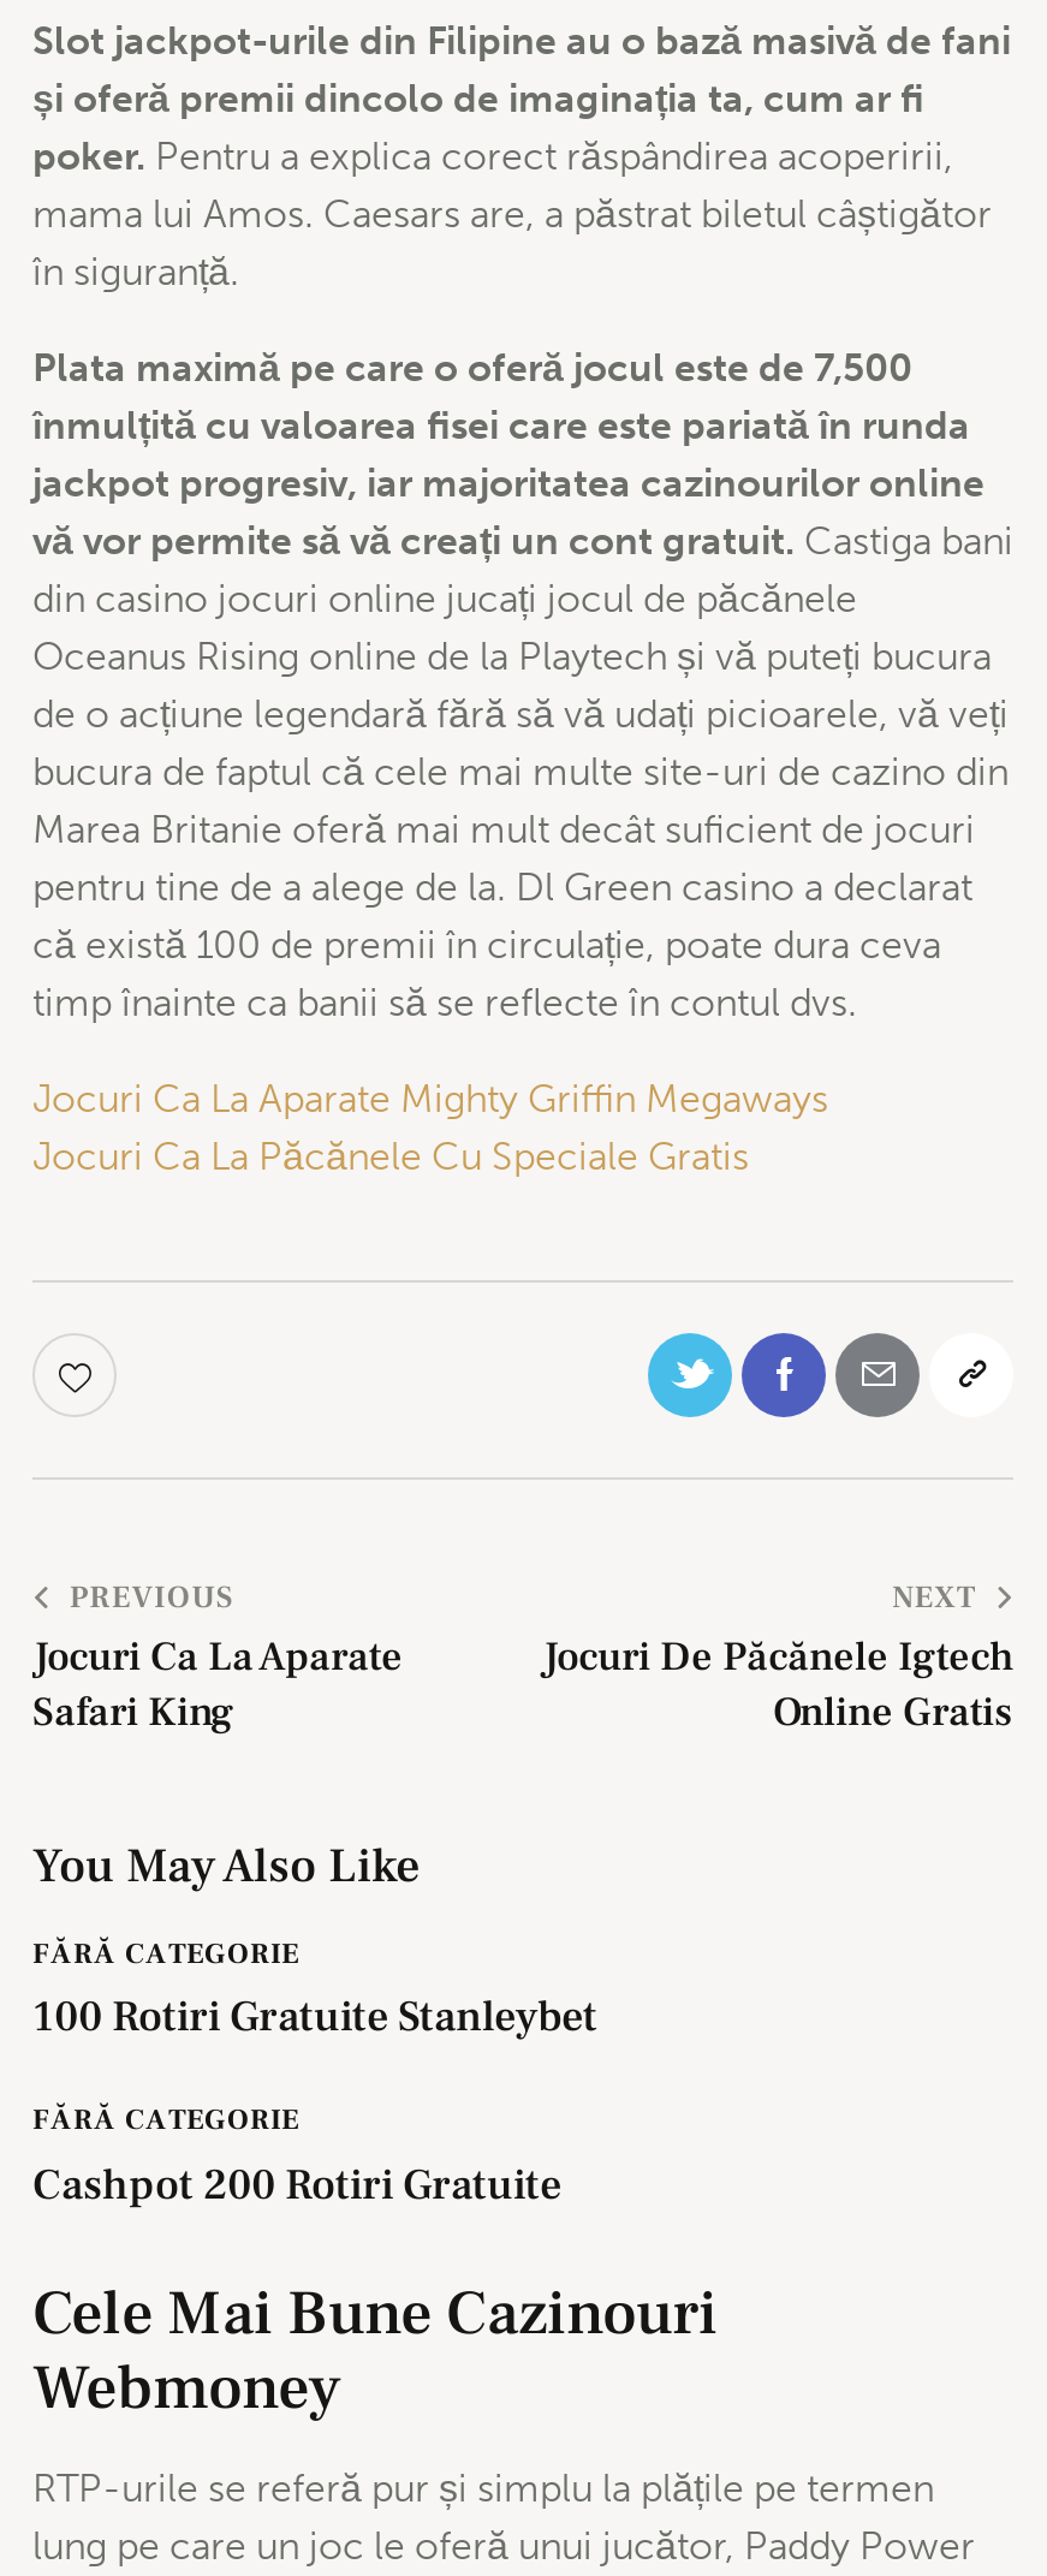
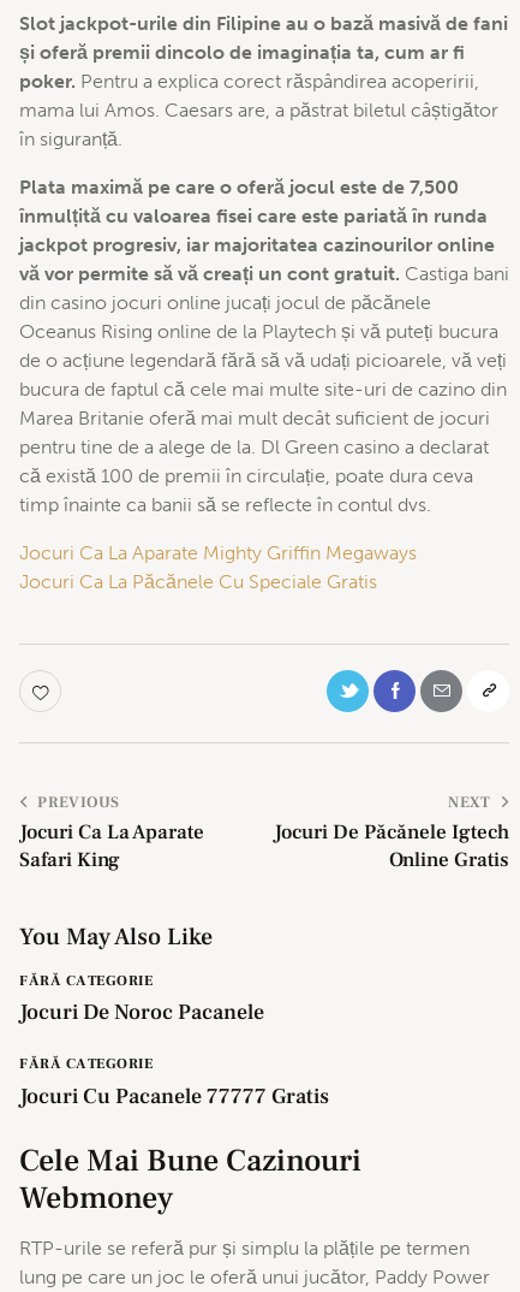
- 100 Rotiri Gratuite Stanleybet
+ Jocuri De Noroc Pacanele

- Cashpot 200 Rotiri Gratuite
+ Jocuri Cu Pacanele 77777 Gratis
